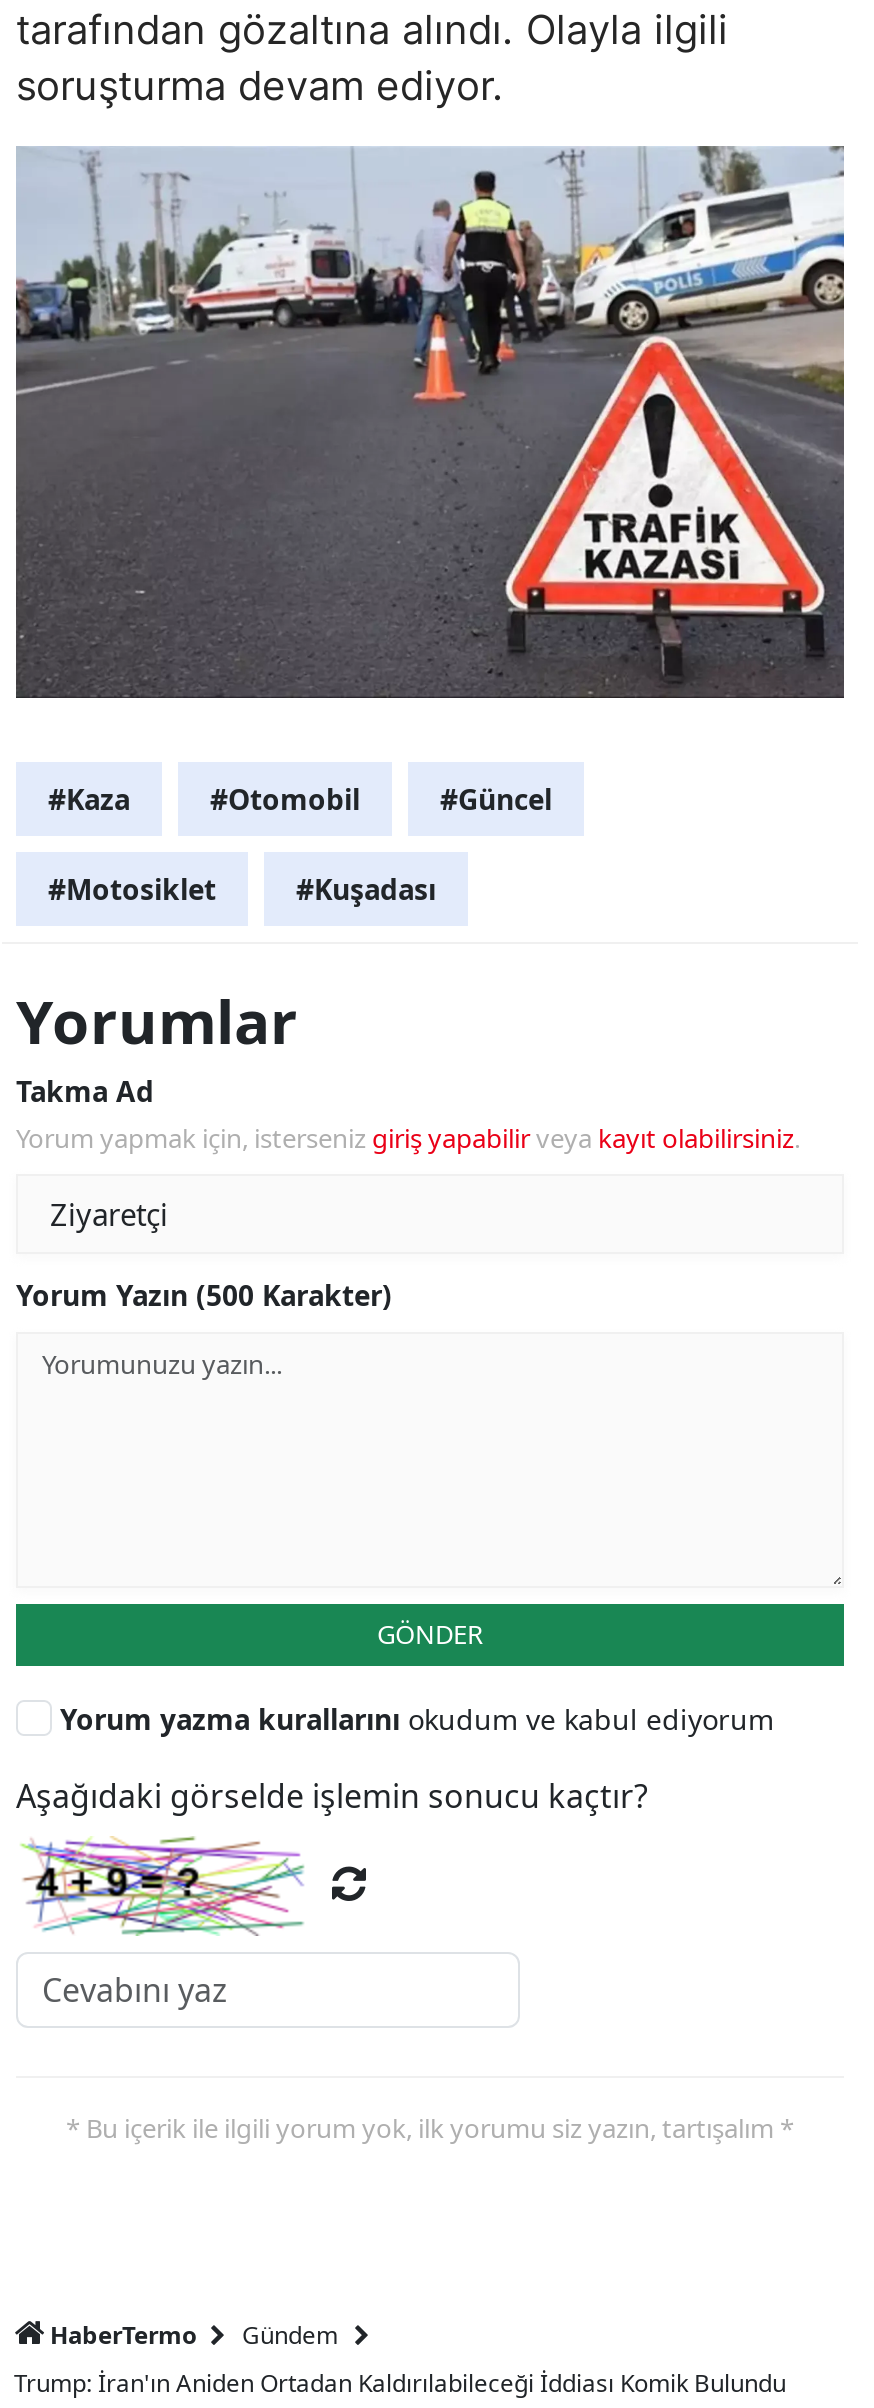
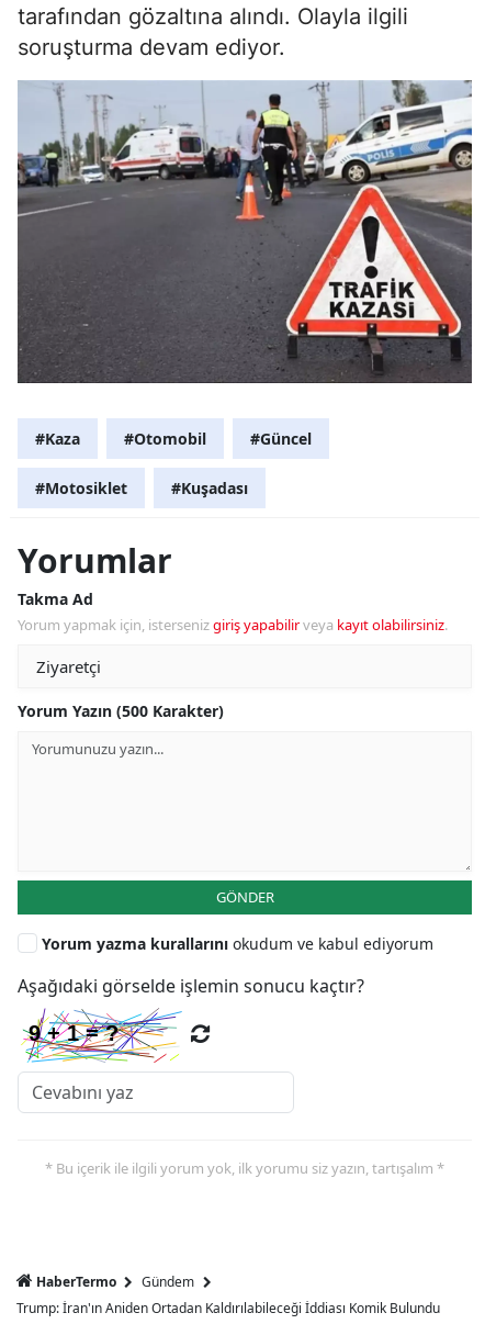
- [image]
+ [image]
